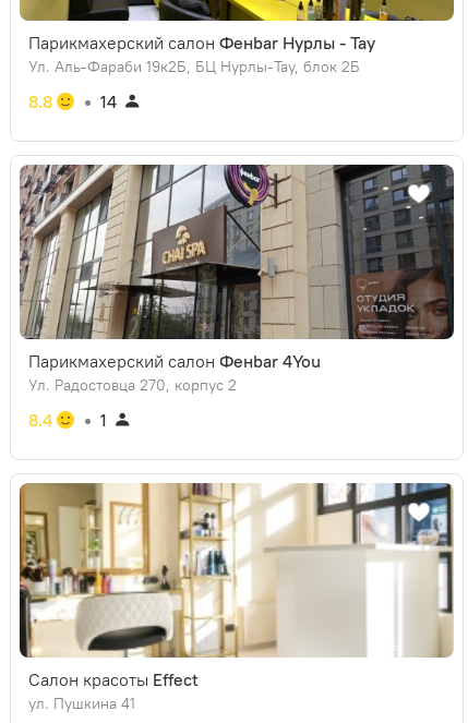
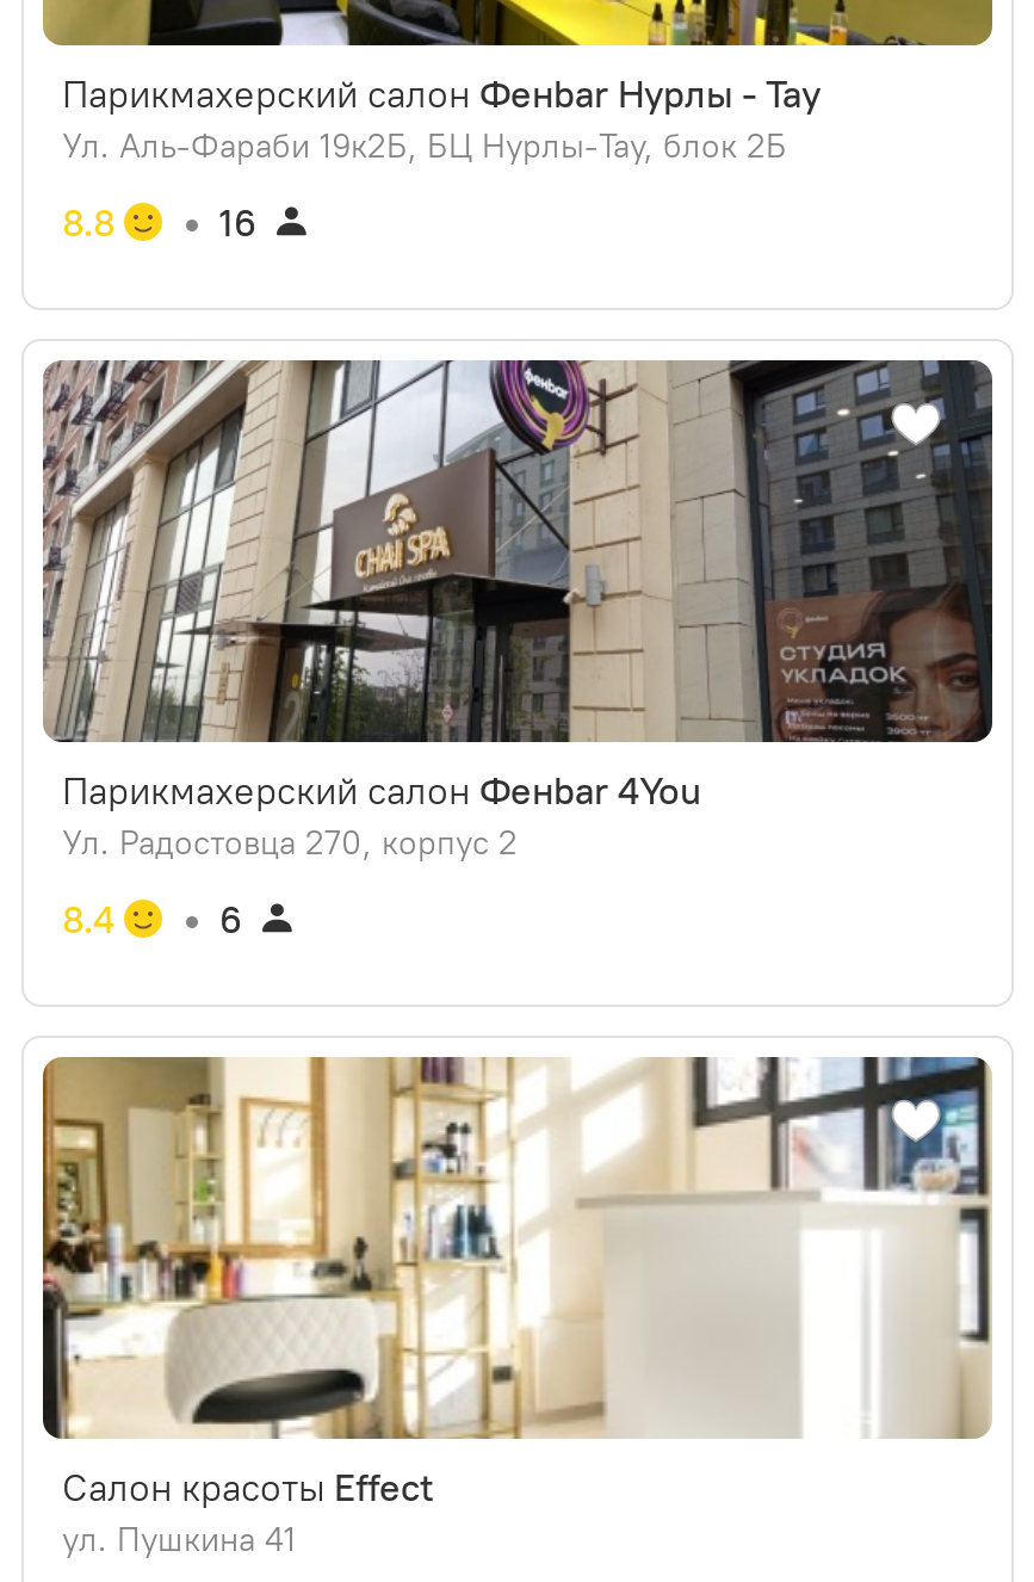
- 14
+ 16

- 1
+ 6
